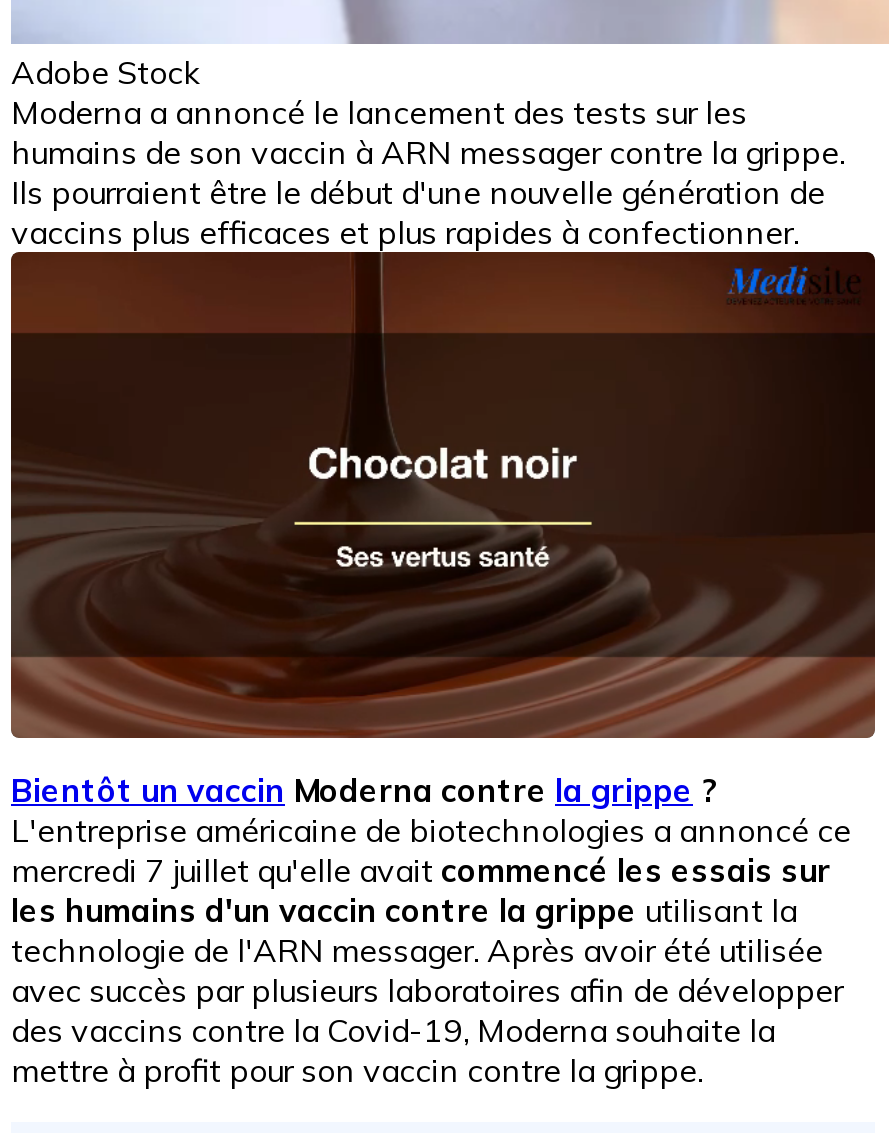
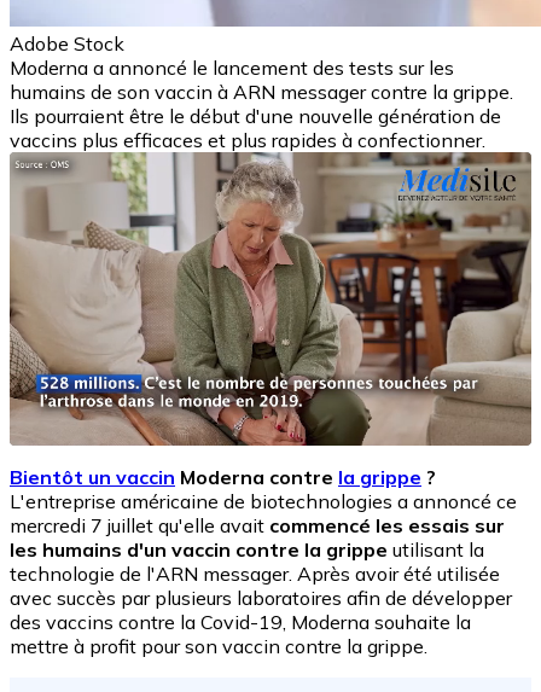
- [image]
+ [image]
